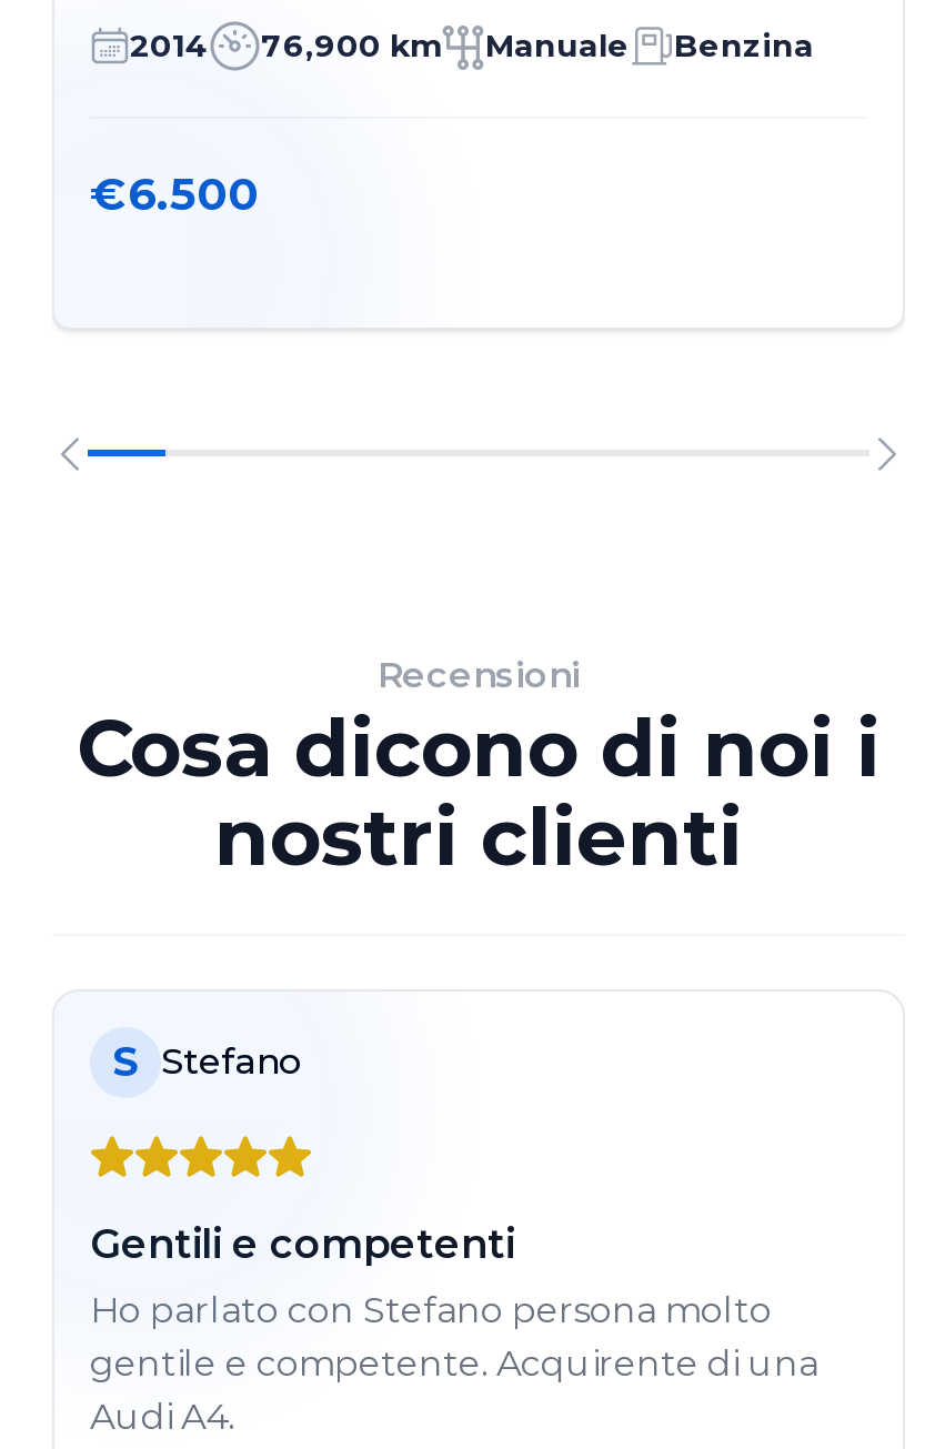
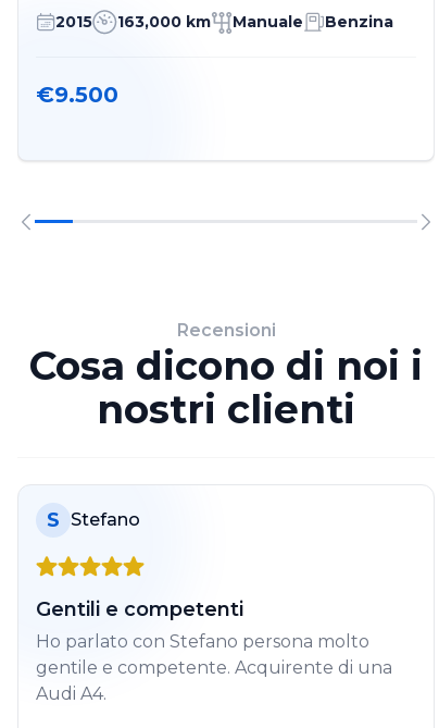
- 2014
- 76,900 km
+ 2015
+ 163,000 km

- €6.500
+ €9.500
